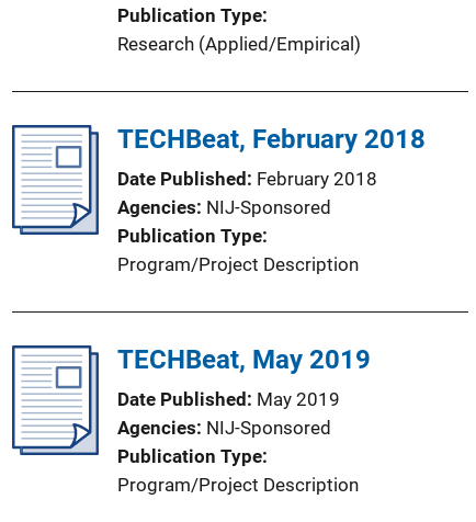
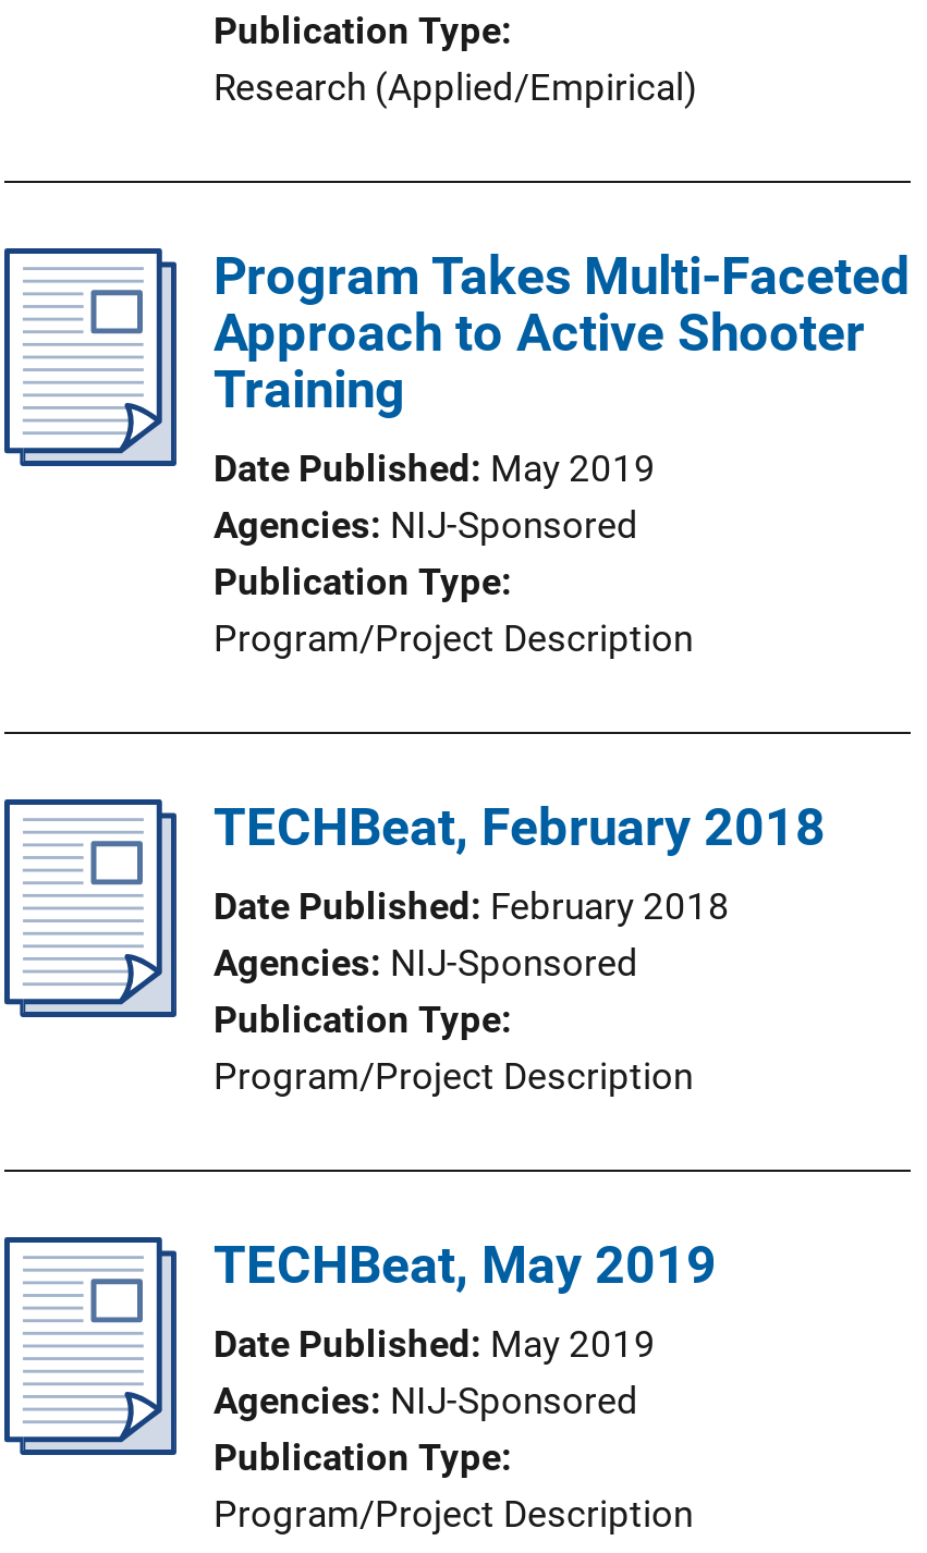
+ Program Takes Multi-Faceted
+ Approach to Active Shooter
+ Training
+ Date Published May 2019
+ Agencies NIJ-Sponsored
+ Publication Type
+ Program/Project Description
